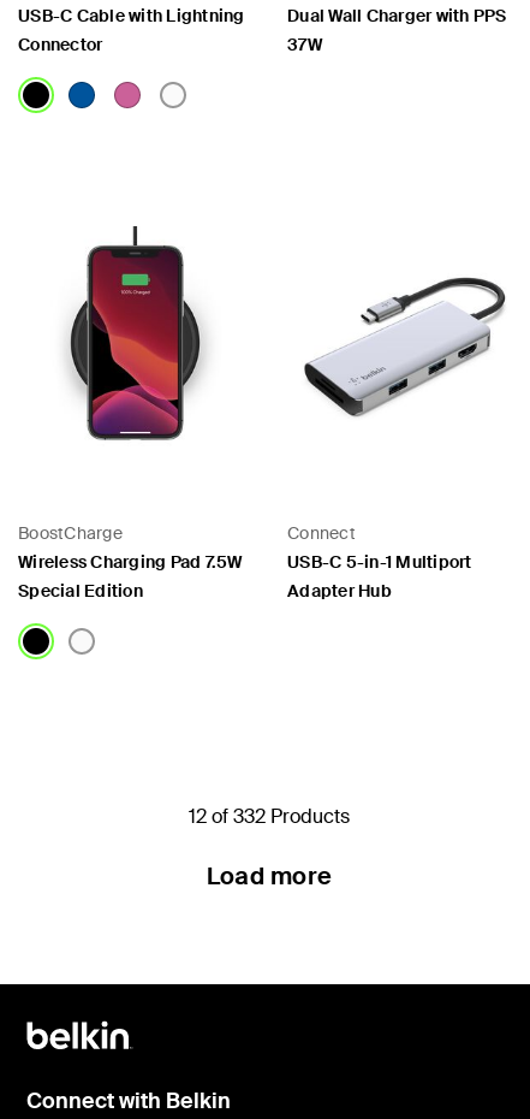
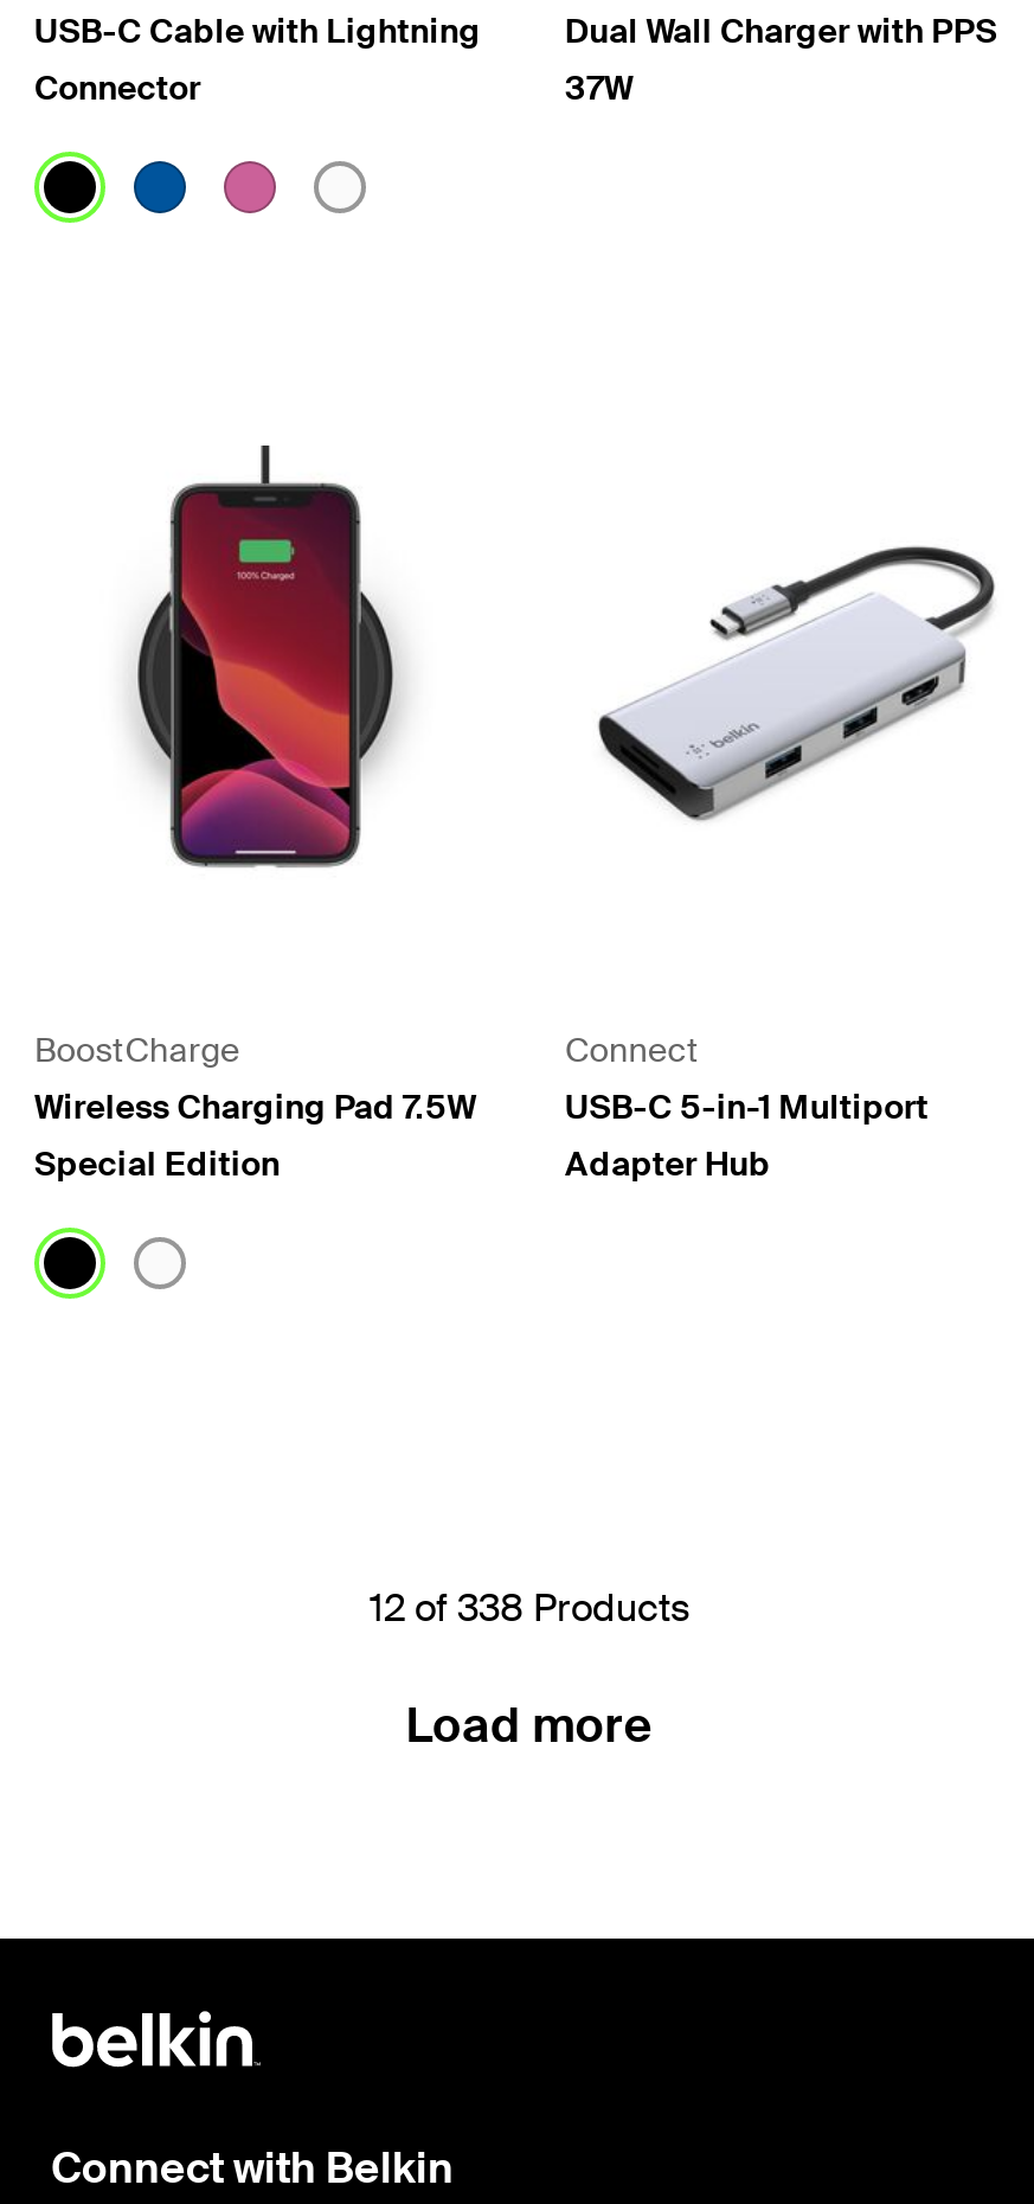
- 12 of 332 Products
+ 12 of 338 Products
